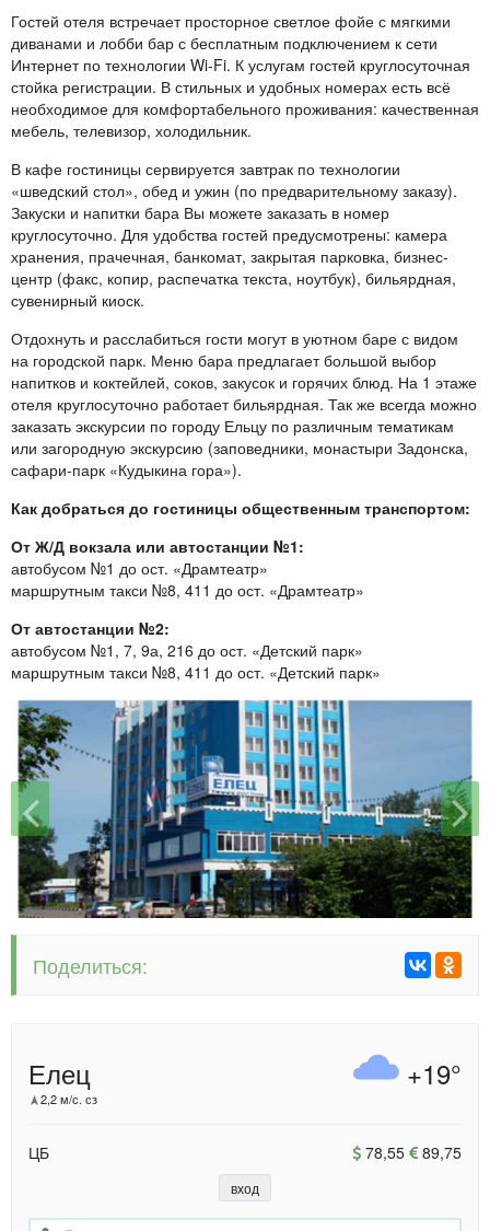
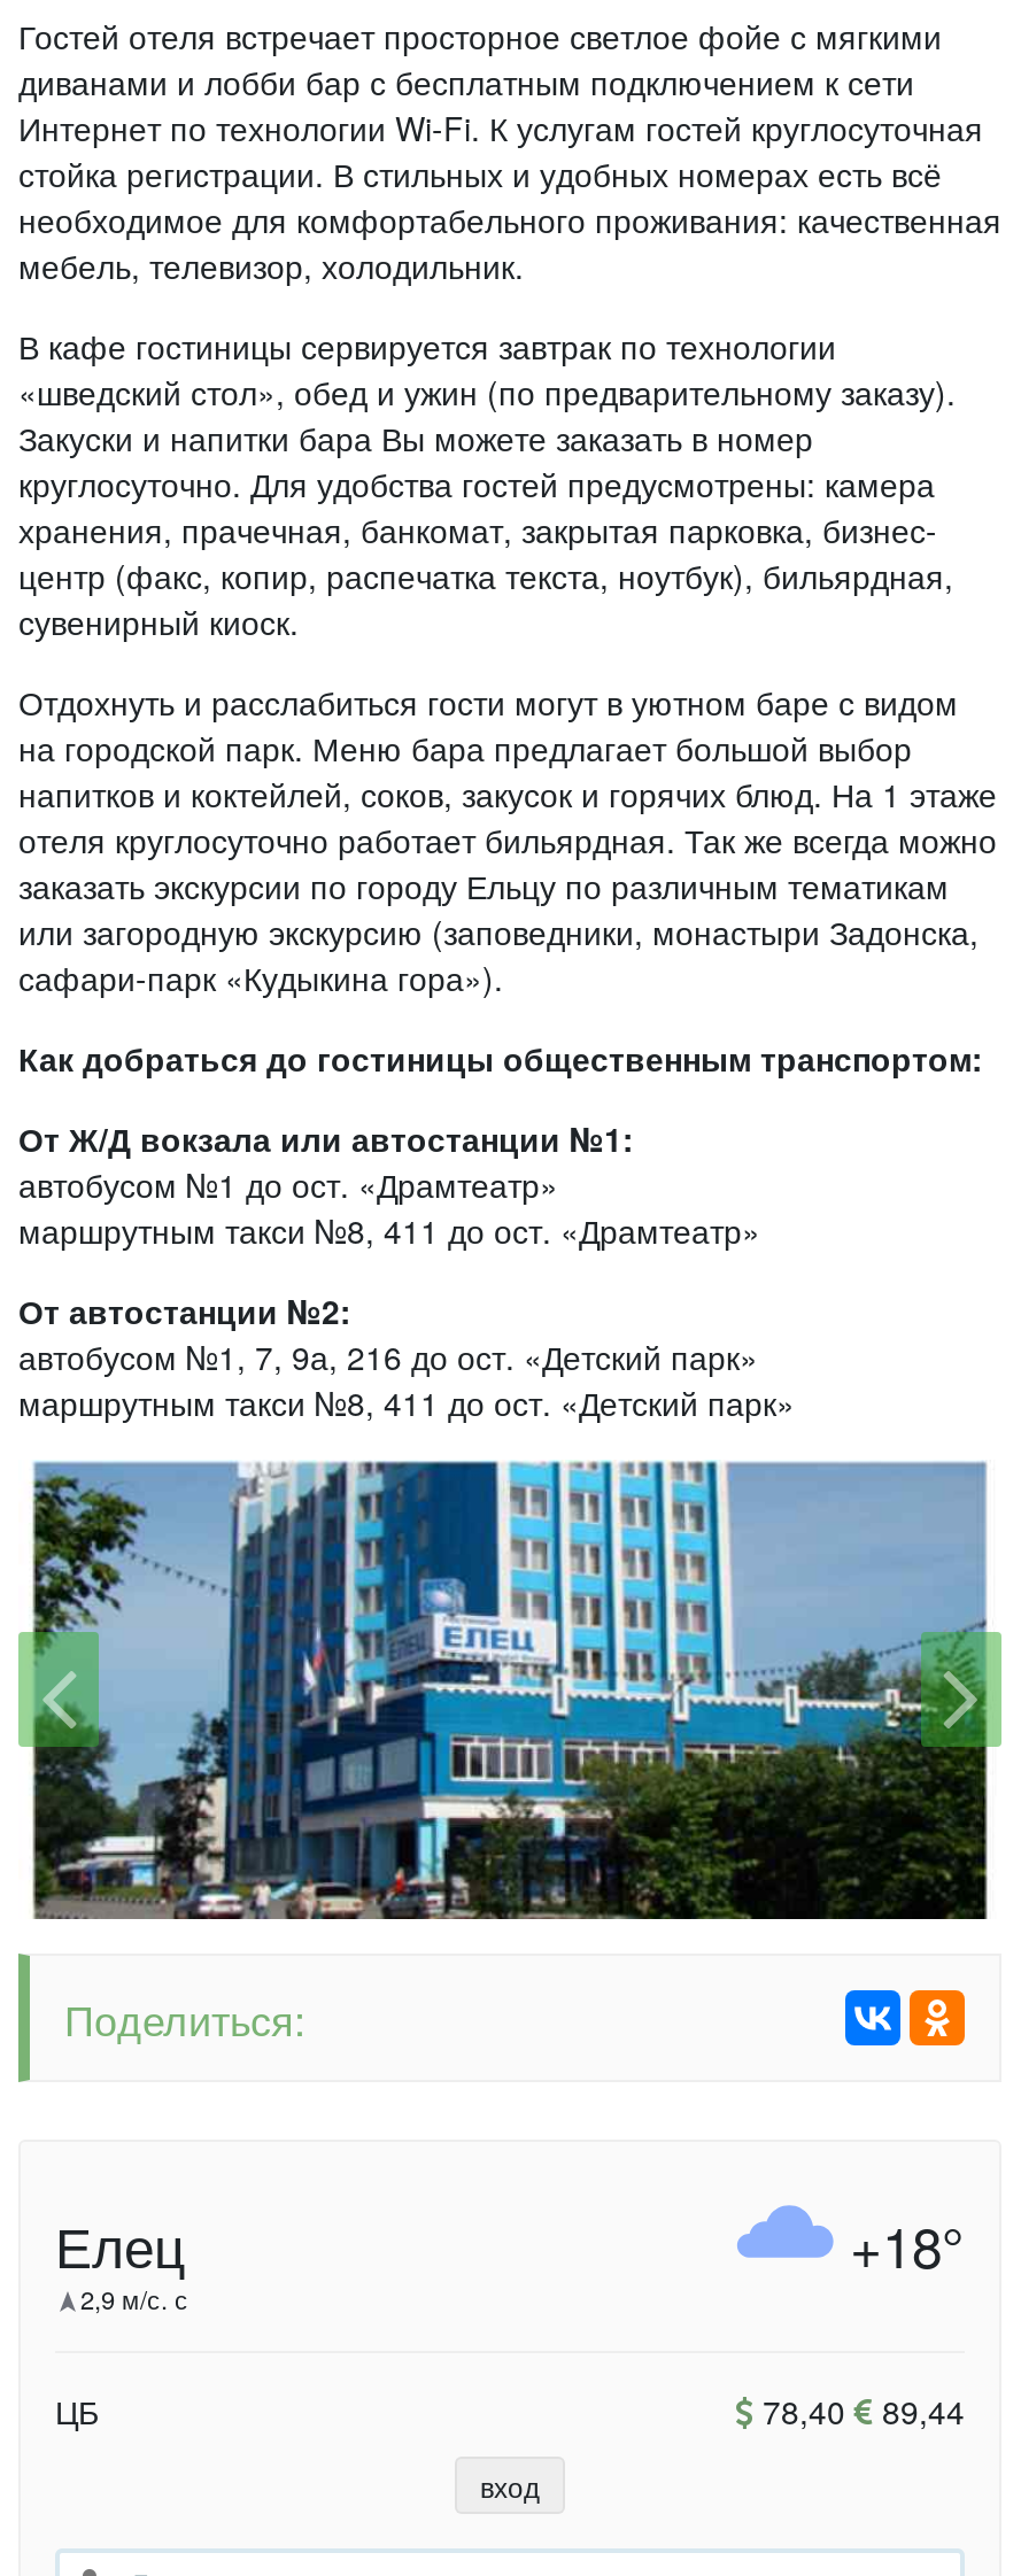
- +19°
+ +18°

- 2,2 м/с. сз
+ 2,9 м/с. с

- 78,55 89,75
+ 78,40 89,44
